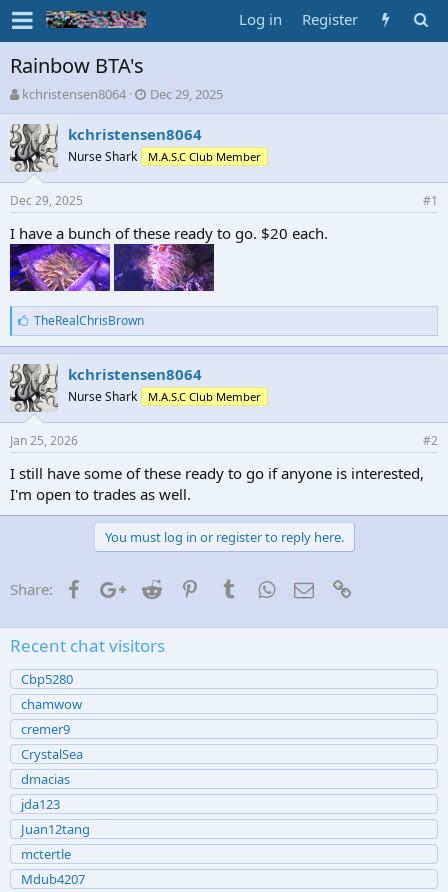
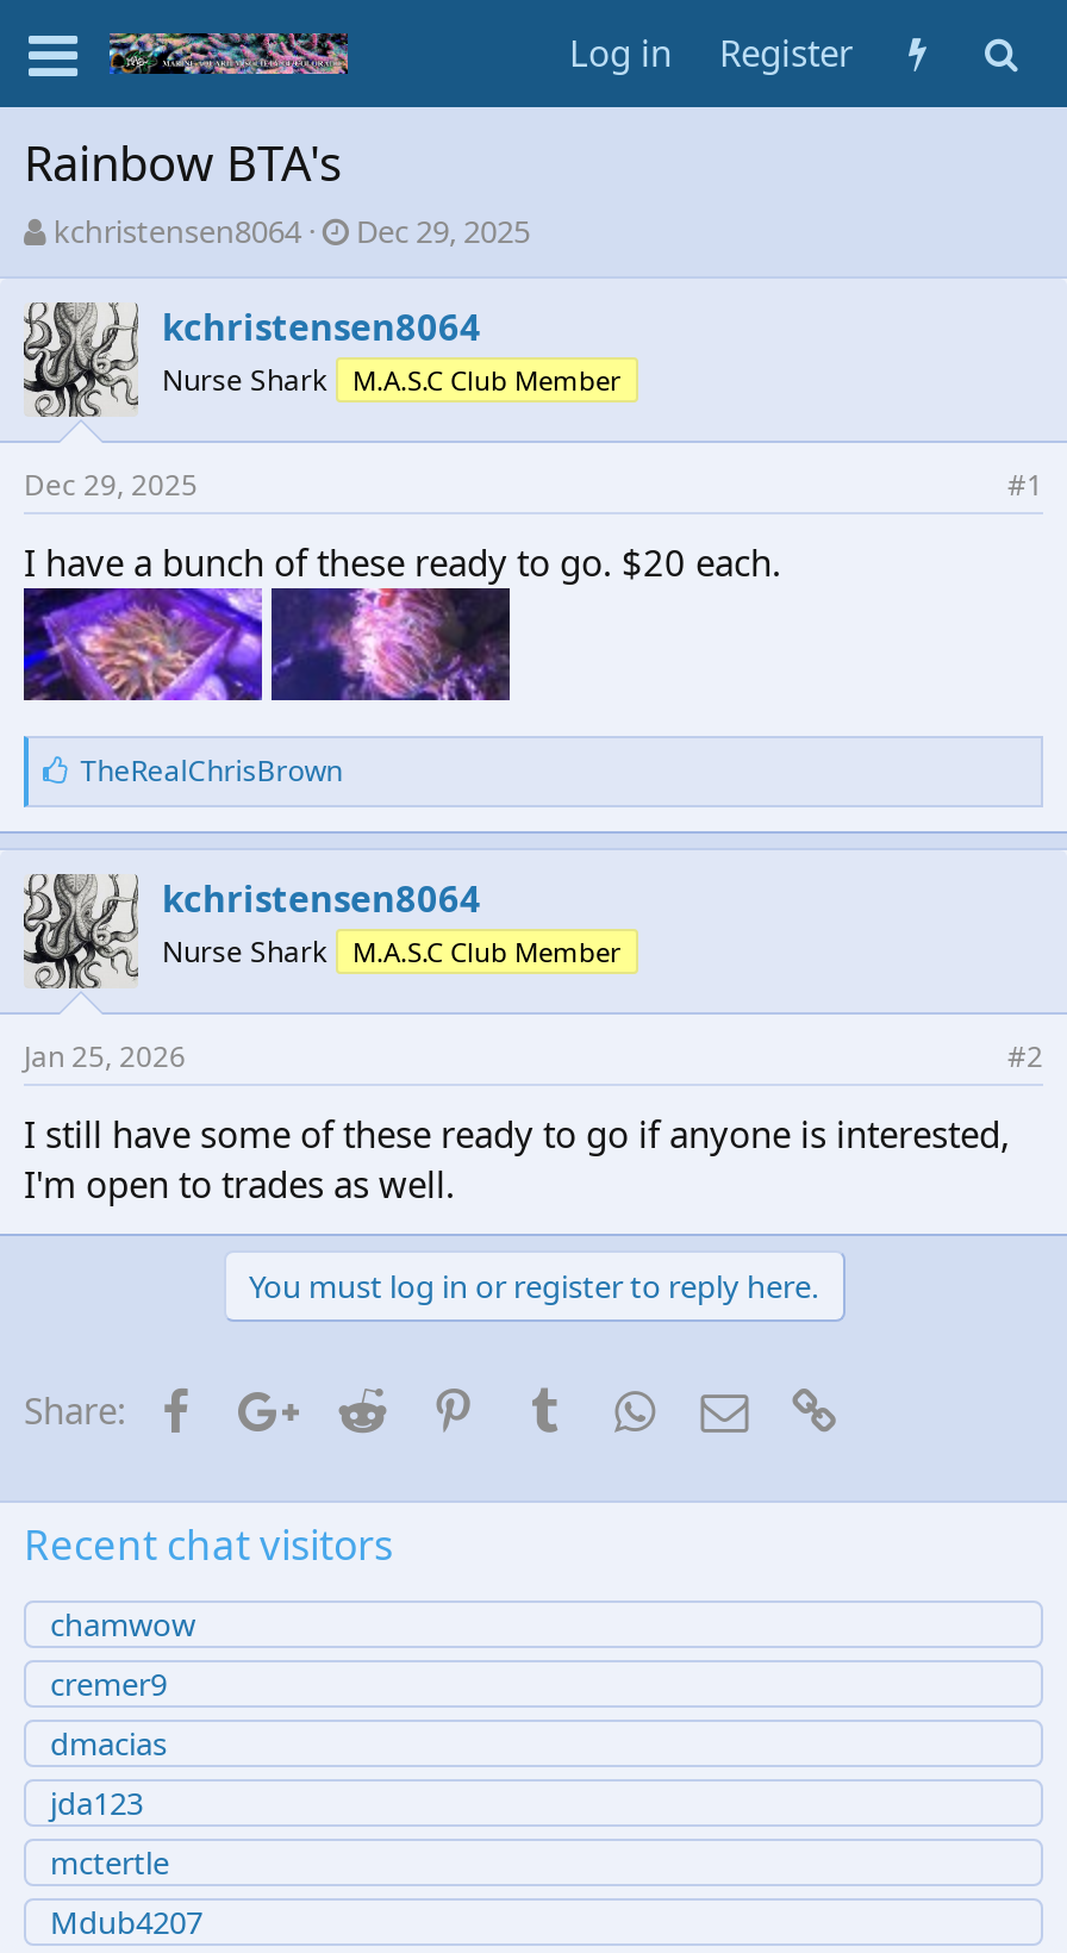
- Cbp5280

- CrystalSea

- Juan12tang
